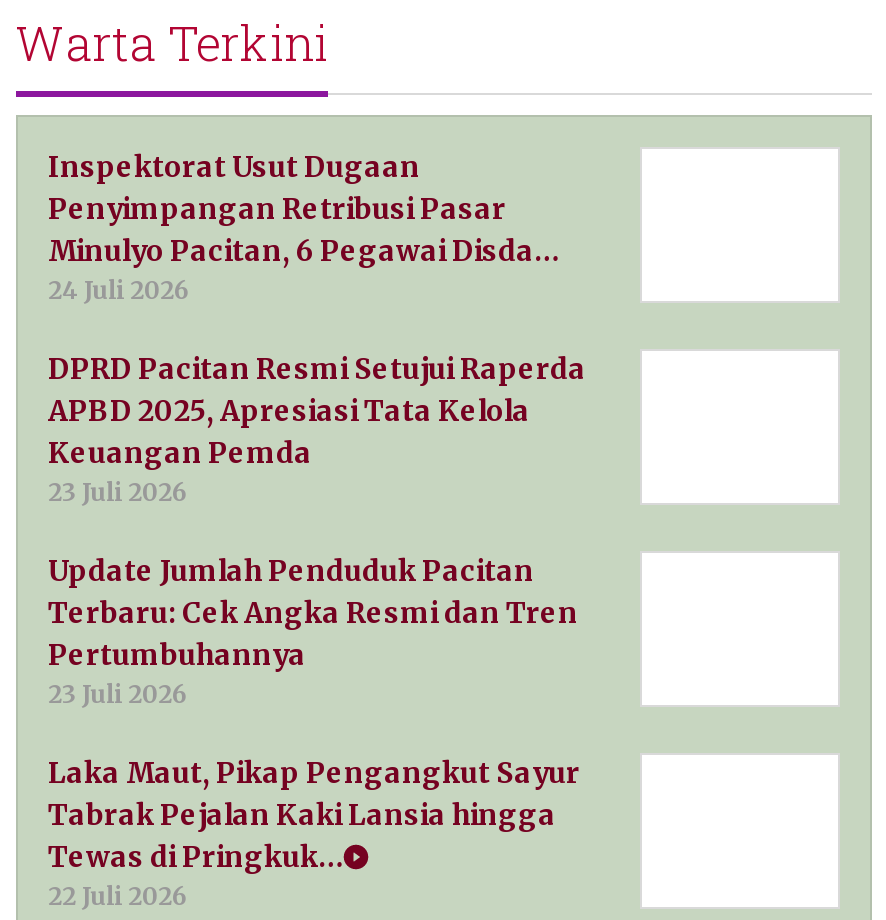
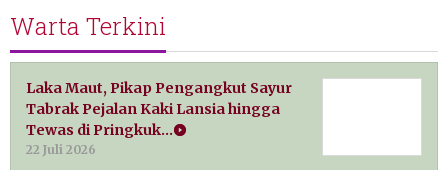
- Inspektorat Usut Dugaan
- Penyimpangan Retribusi Pasar
- Minulyo Pacitan, 6 Pegawai Disda…
- 24 Juli 2026
- DPRD Pacitan Resmi Setujui Raperda
- APBD 2025, Apresiasi Tata Kelola
- Keuangan Pemda
- 23 Juli 2026
- Update Jumlah Penduduk Pacitan
- Terbaru: Cek Angka Resmi dan Tren
- Pertumbuhannya
- 23 Juli 2026
